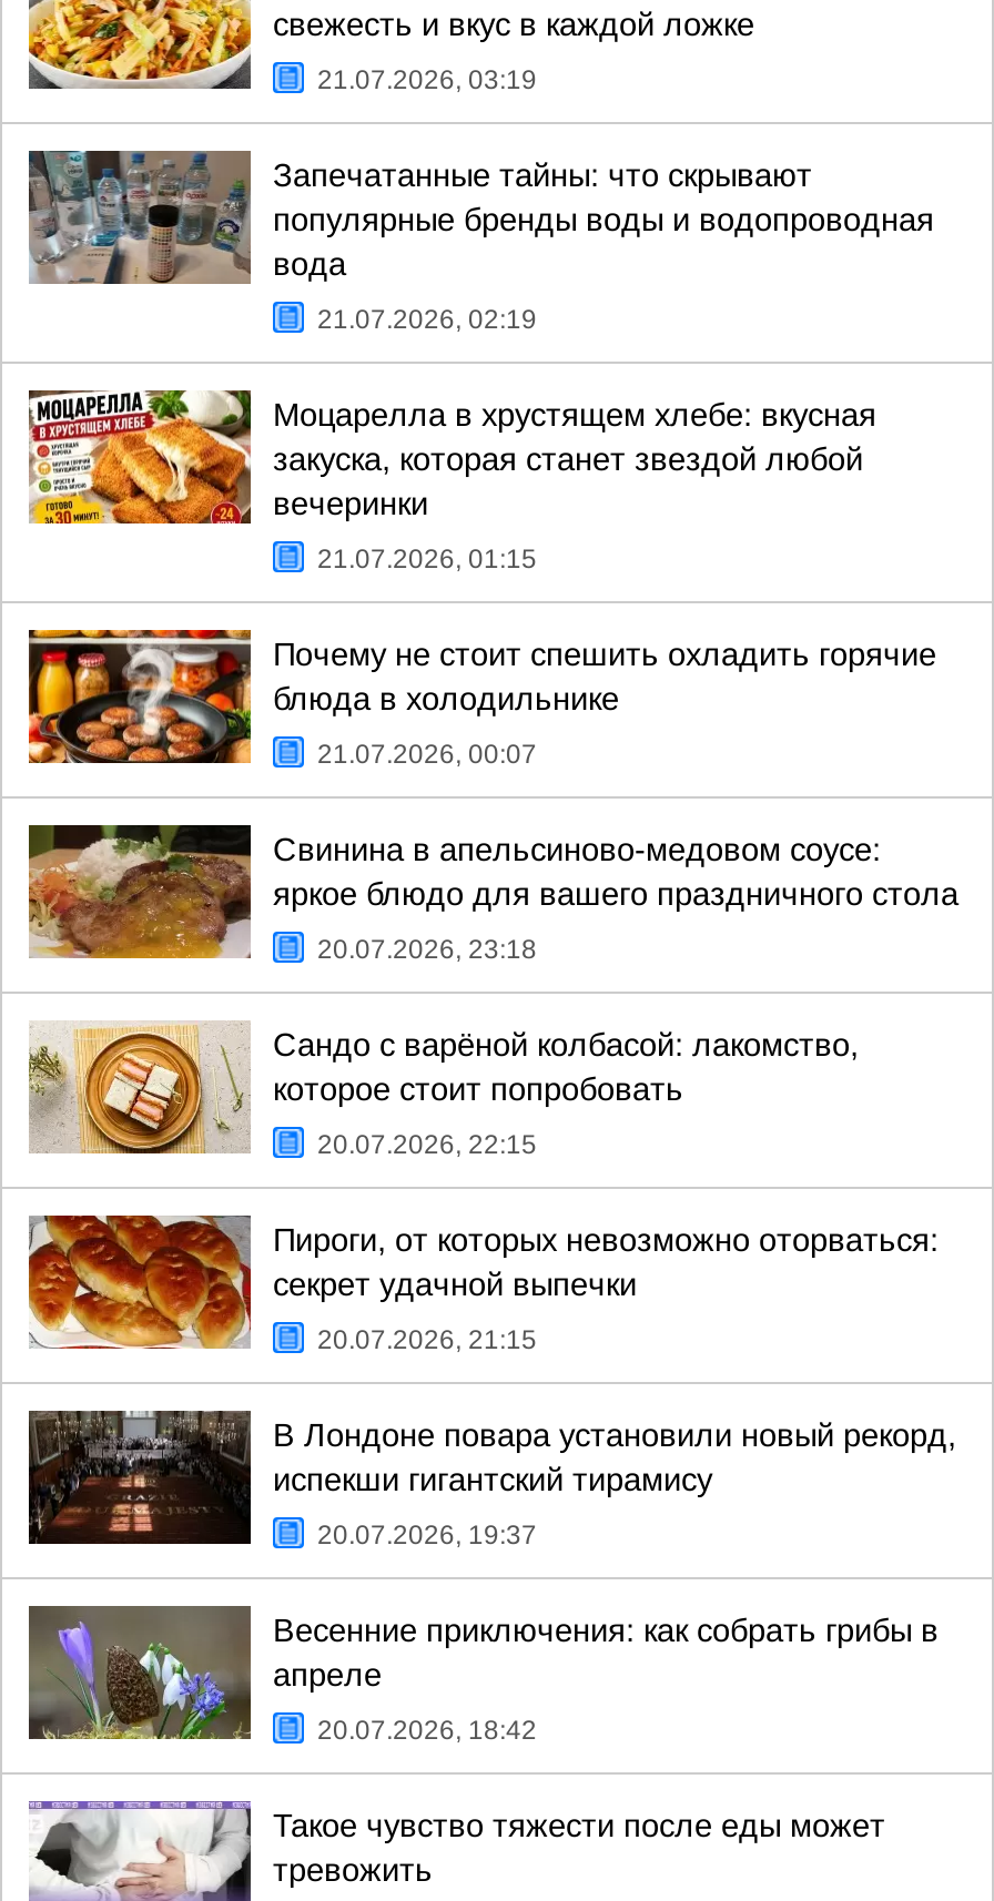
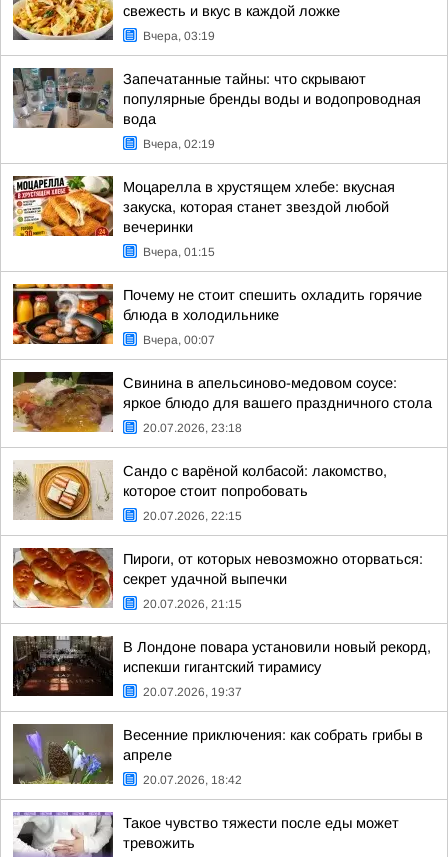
- 21.07.2026, 03:19
+ Вчера, 03:19

- 21.07.2026, 02:19
+ Вчера, 02:19

- 21.07.2026, 01:15
+ Вчера, 01:15

- 21.07.2026, 00:07
+ Вчера, 00:07
